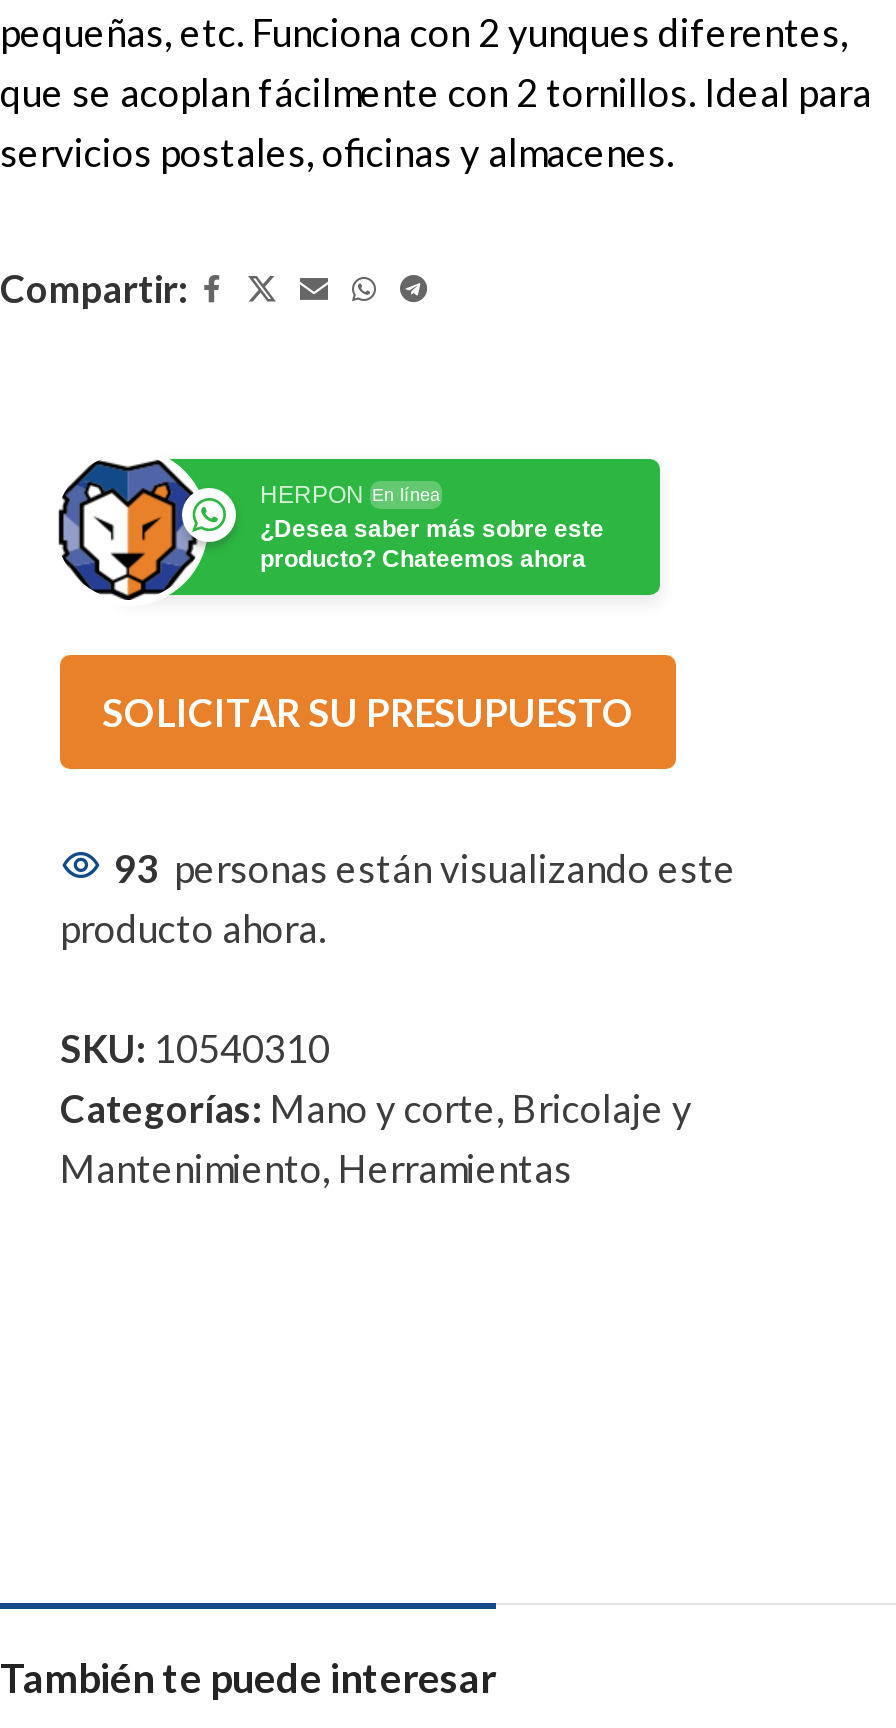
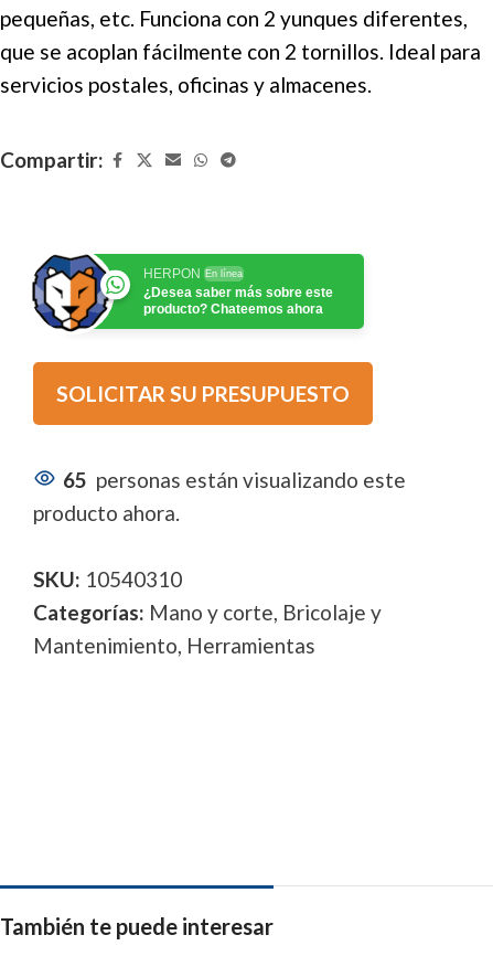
- 93 personas están visualizando este
+ 65 personas están visualizando este
